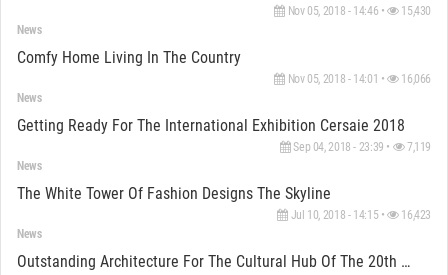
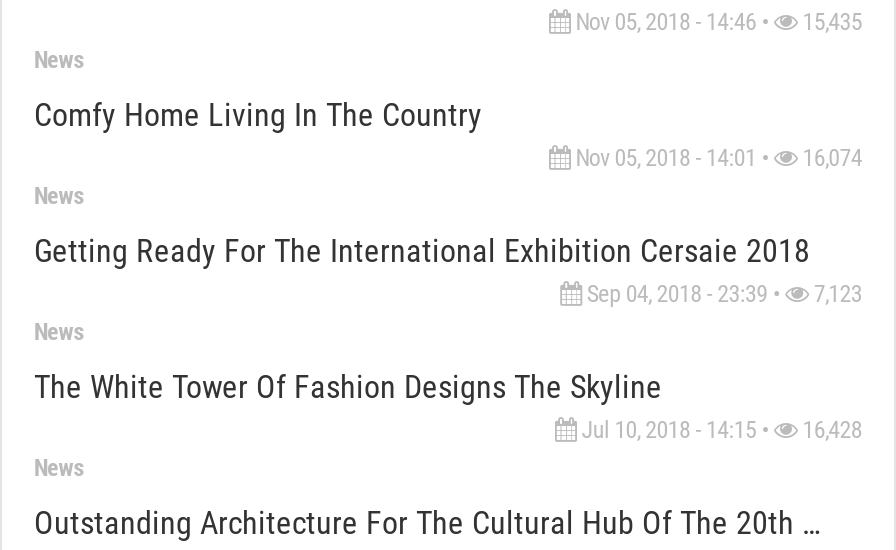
- Nov 05, 2018 - 14:46 • 15,430
+ Nov 05, 2018 - 14:46 • 15,435

- Nov 05, 2018 - 14:01 • 16,066
+ Nov 05, 2018 - 14:01 • 16,074

- Sep 04, 2018 - 23:39 • 7,119
+ Sep 04, 2018 - 23:39 • 7,123

- Jul 10, 2018 - 14:15 • 16,423
+ Jul 10, 2018 - 14:15 • 16,428
